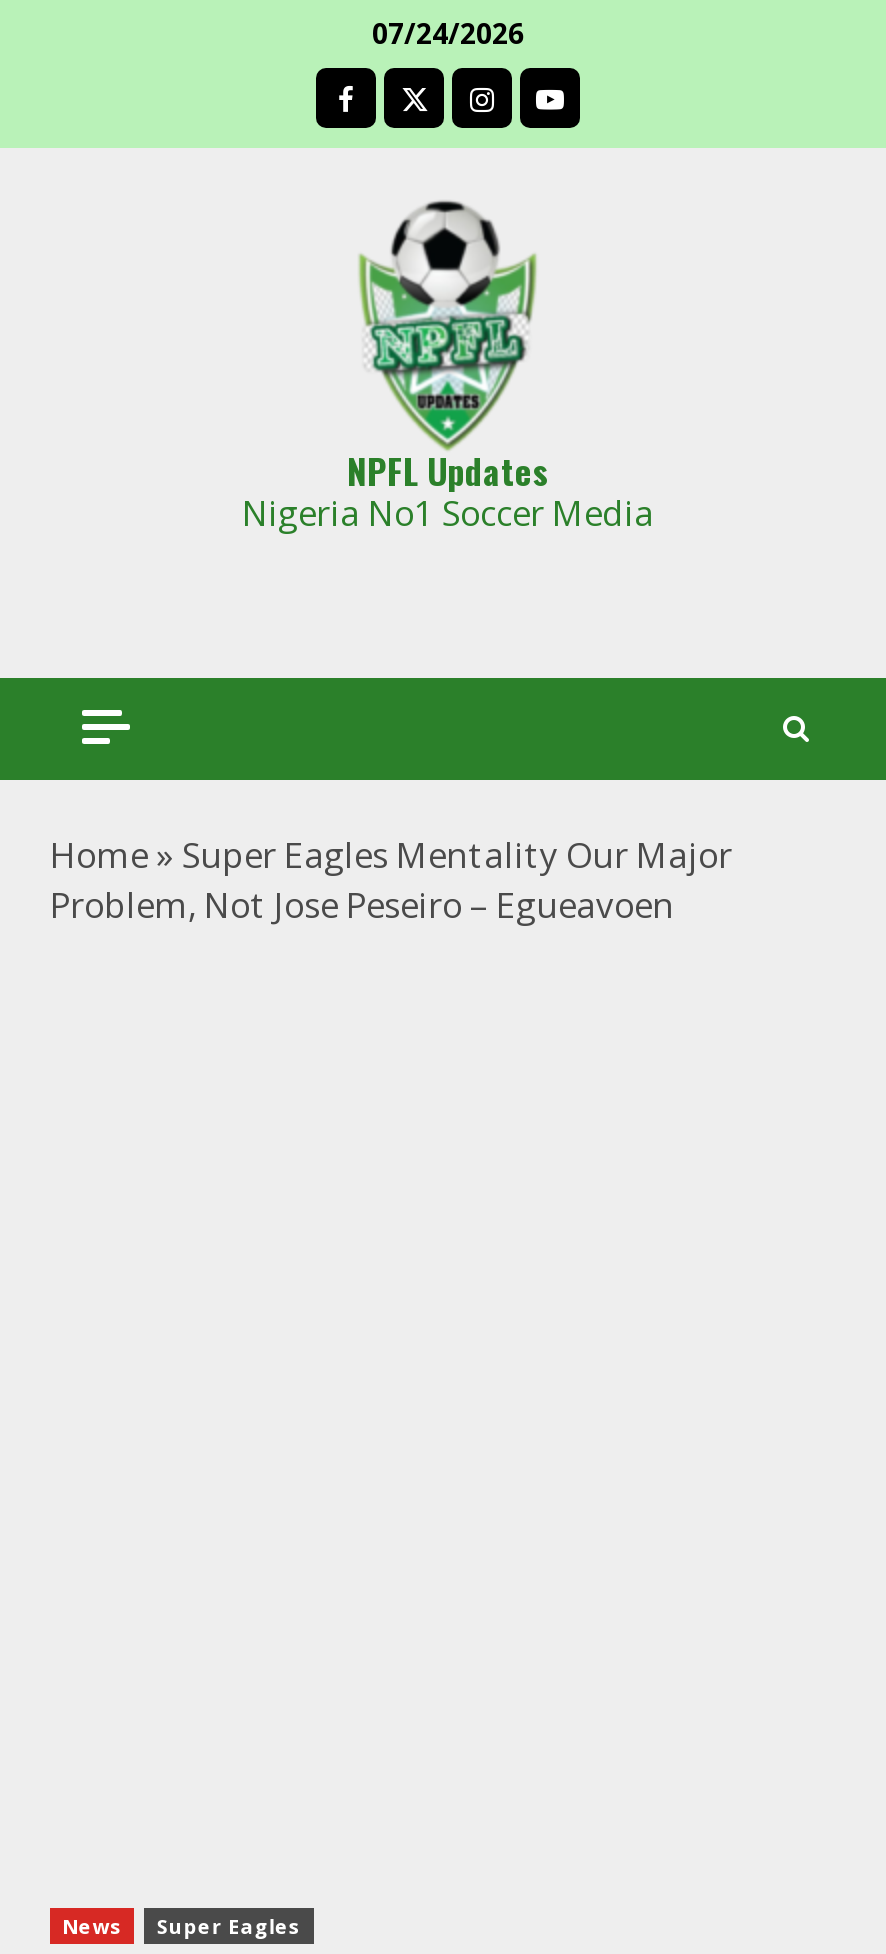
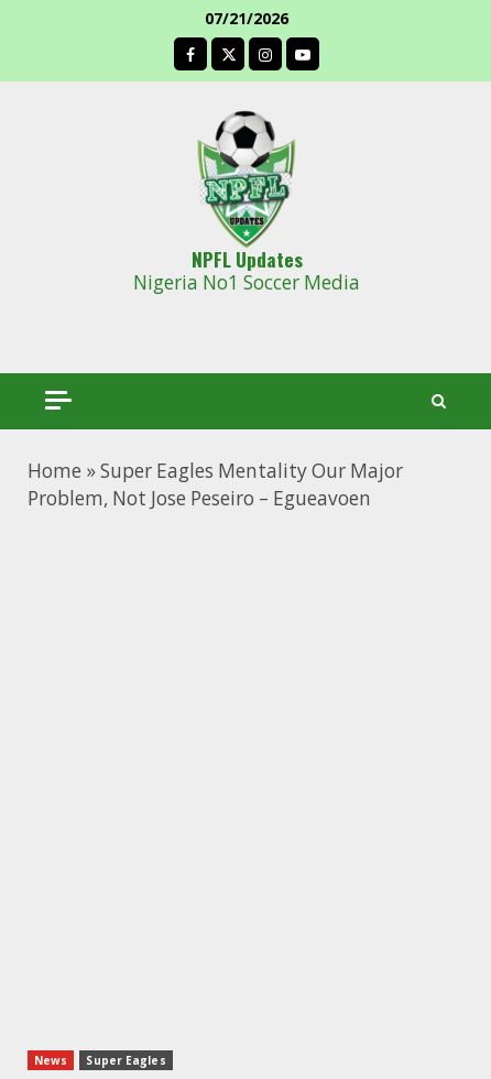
- 07/24/2026
+ 07/21/2026
